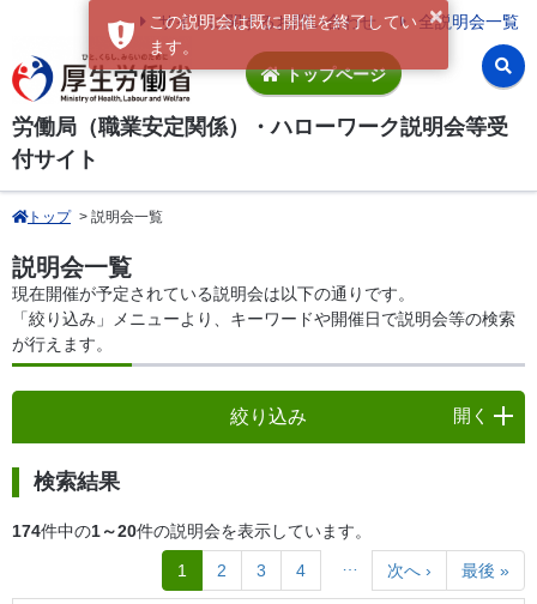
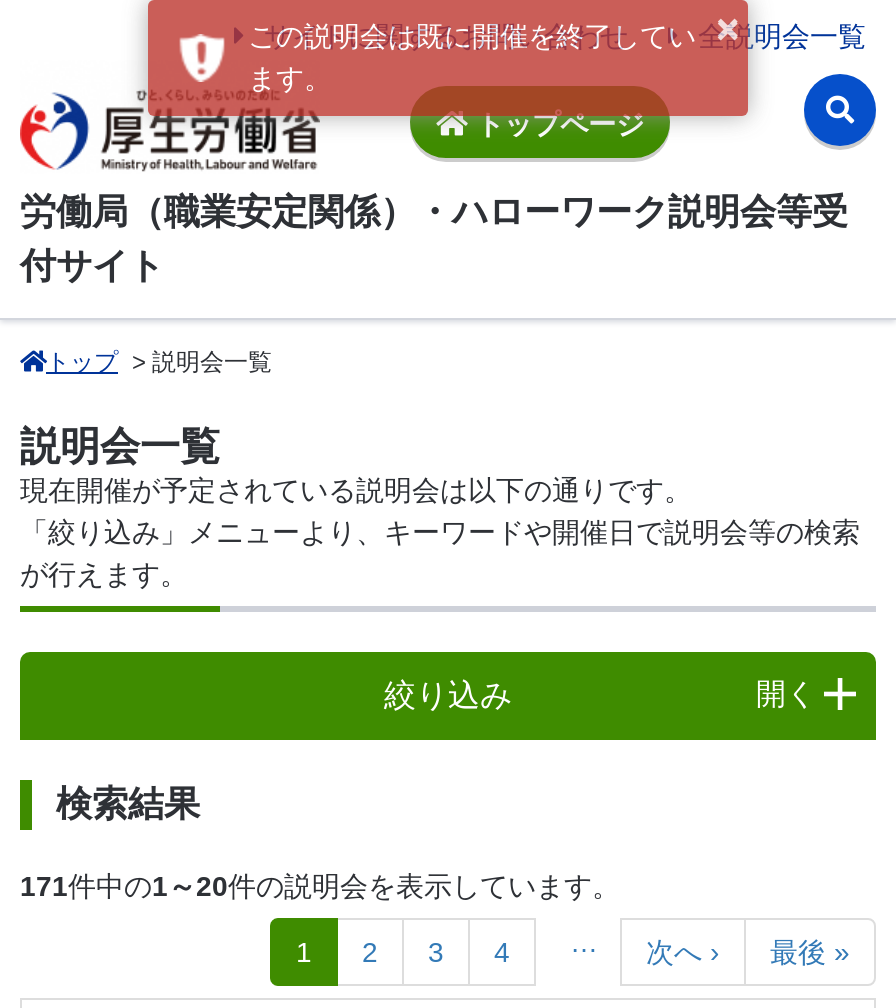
- 174件中の1～20件の説明会を表示しています。
+ 171件中の1～20件の説明会を表示しています。
